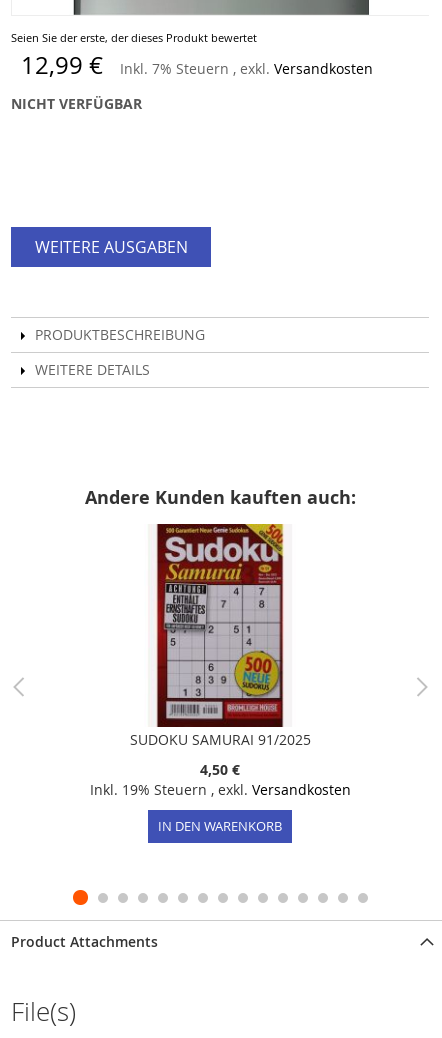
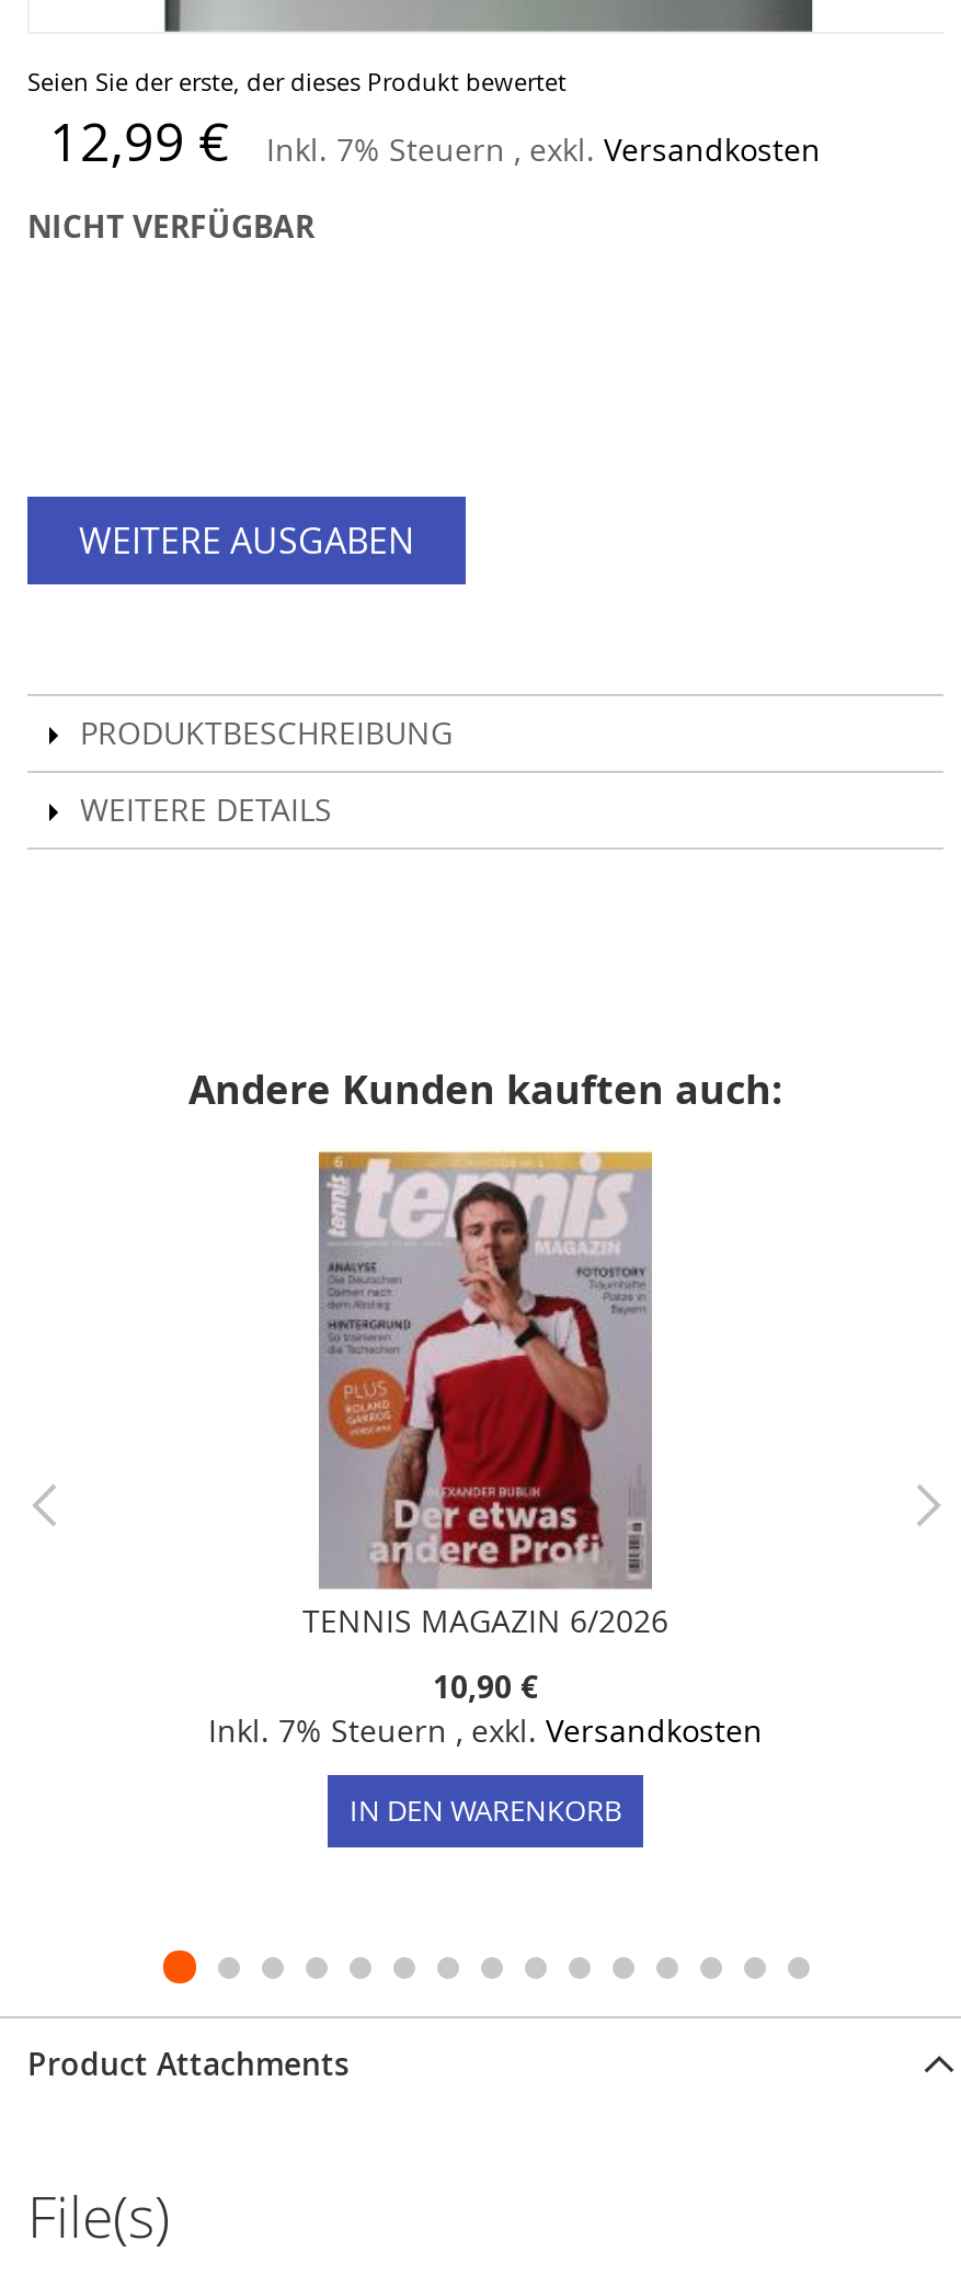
- [image]
- SUDOKU SAMURAI 91/2025
+ [image]
+ TENNIS MAGAZIN 6/2026

- 4,50 €
- Inkl. 19% Steuern, exkl. Versandkosten
+ 10,90 €
+ Inkl. 7% Steuern, exkl. Versandkosten
